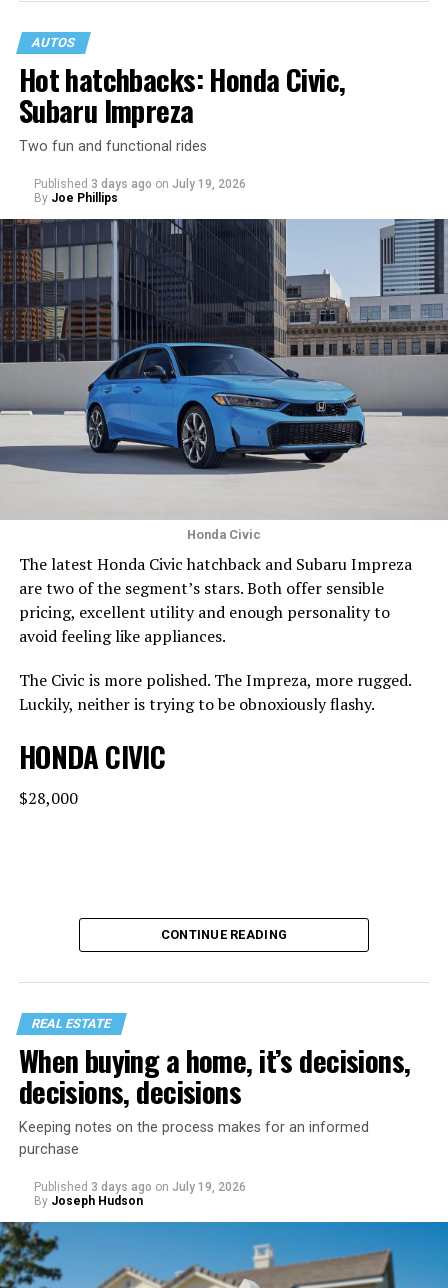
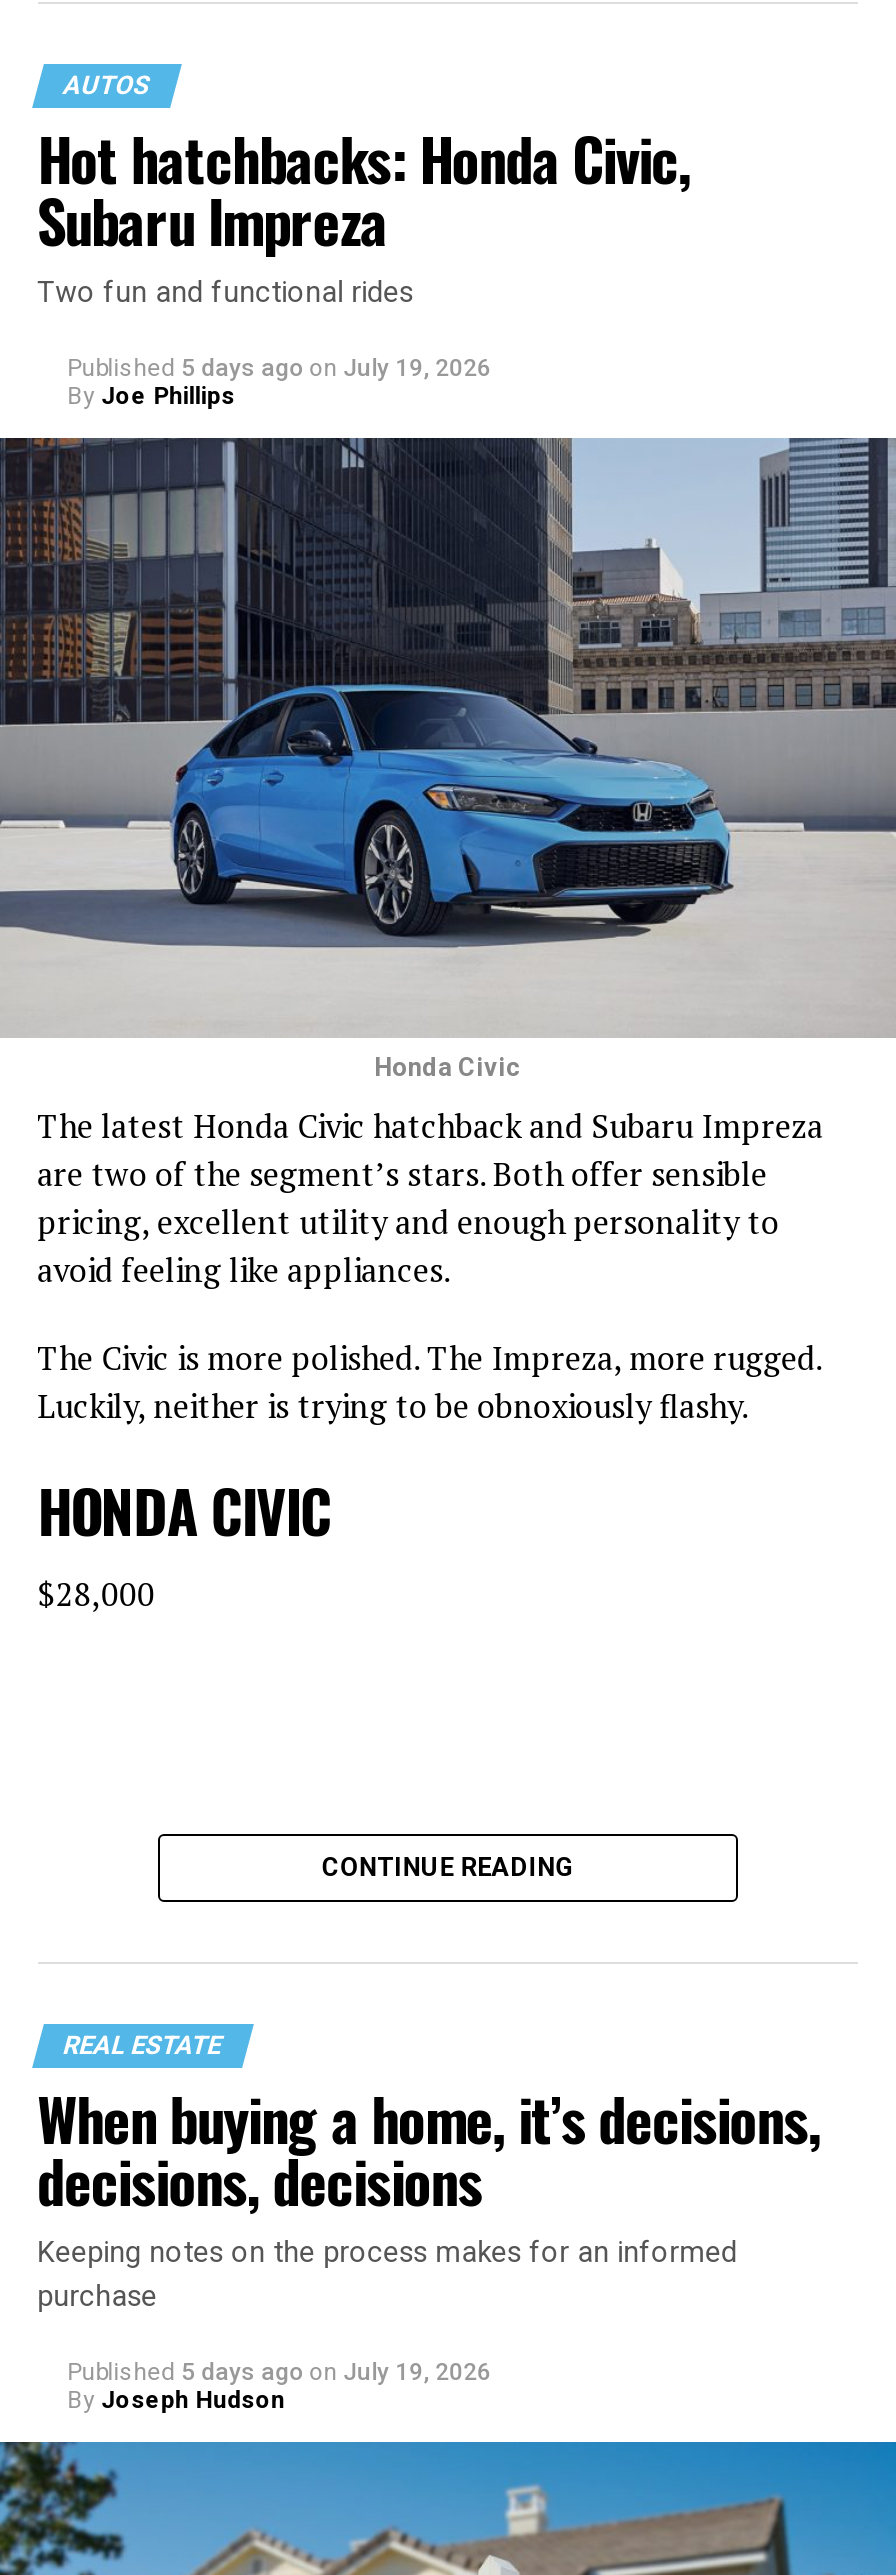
- Published 3 days ago on July 19, 2026
+ Published 5 days ago on July 19, 2026

- Published 3 days ago on July 19, 2026
+ Published 5 days ago on July 19, 2026
